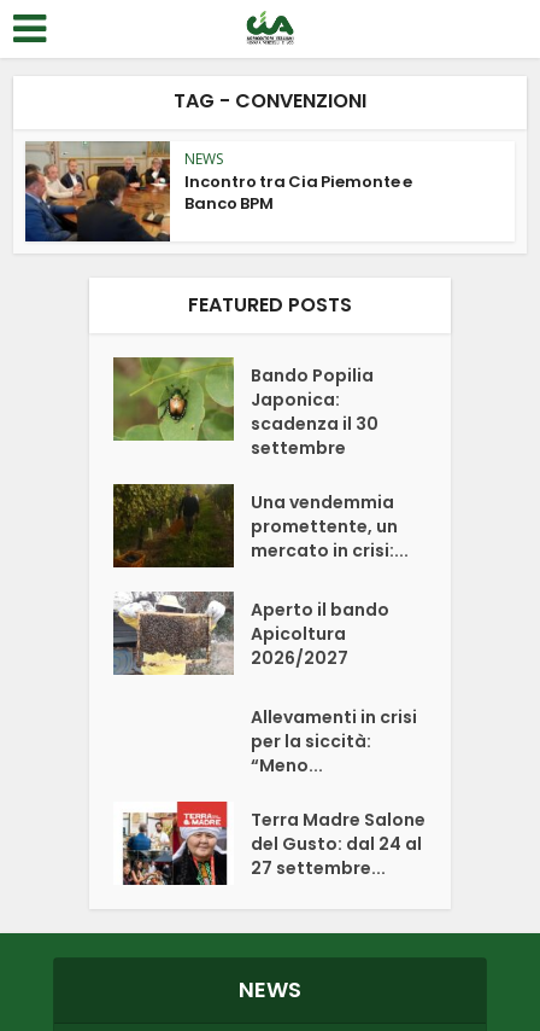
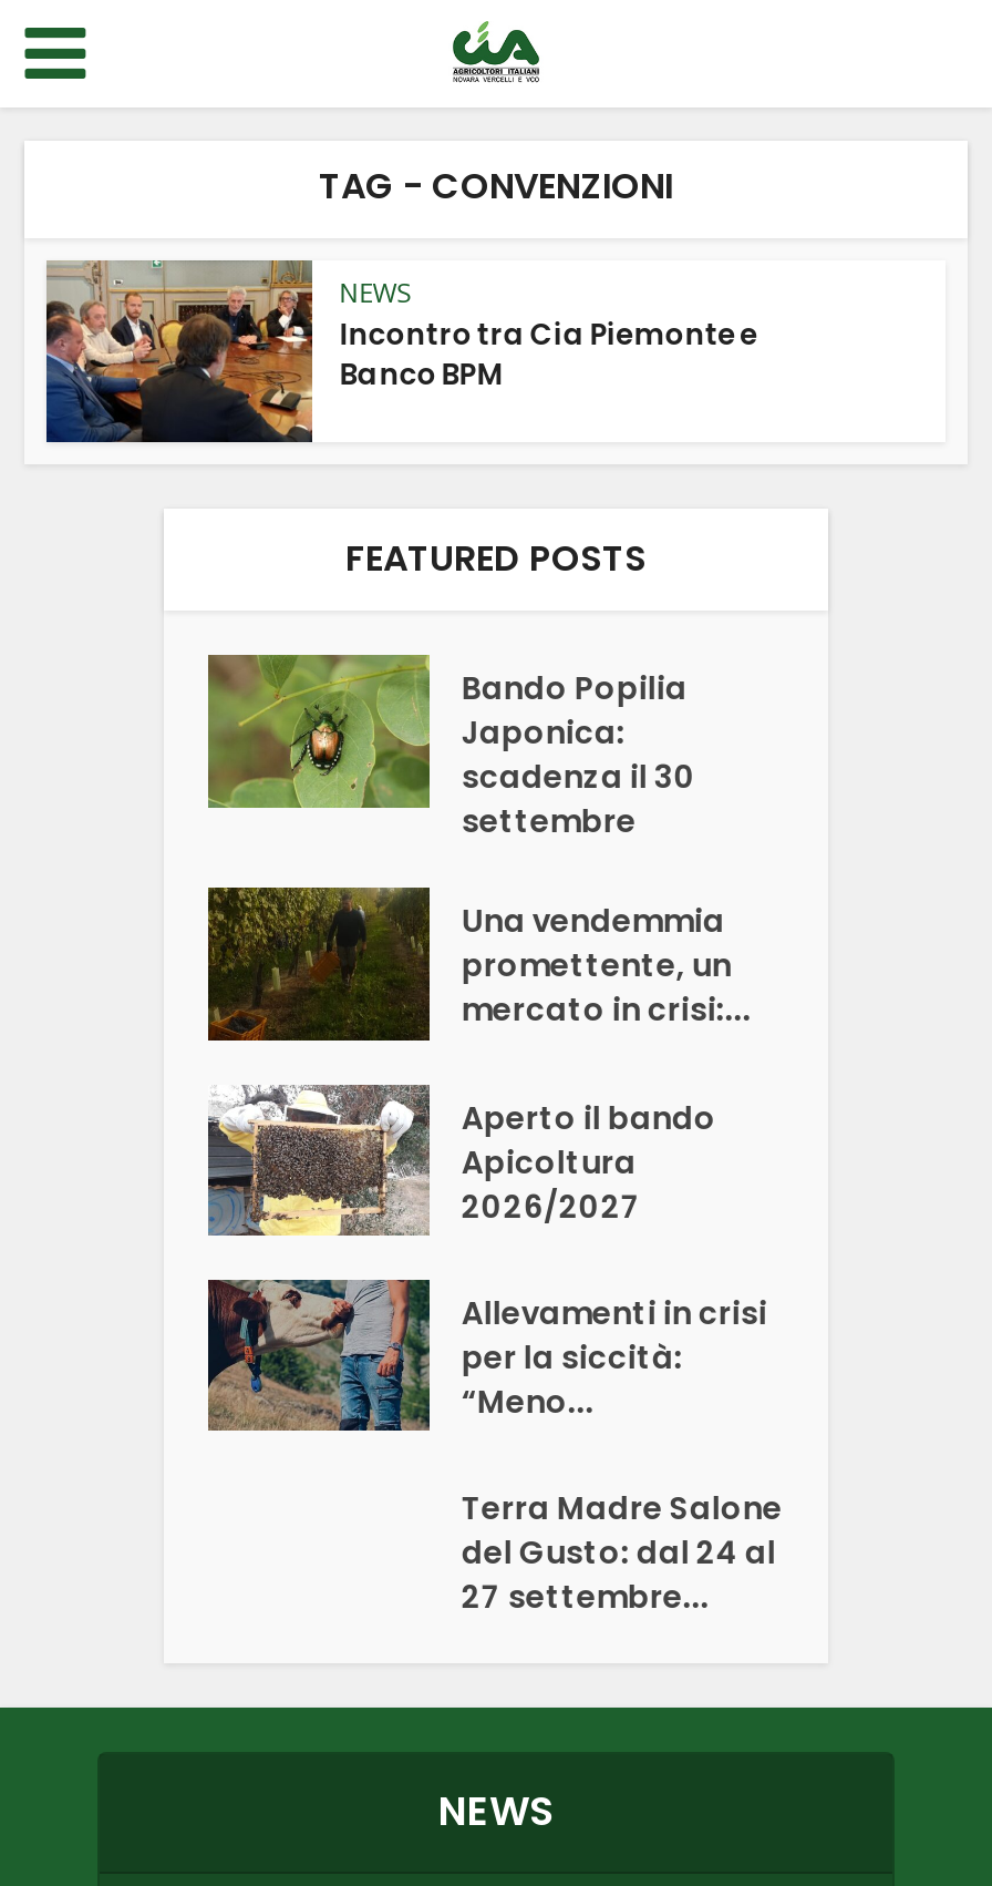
+ [image]

- [image]
